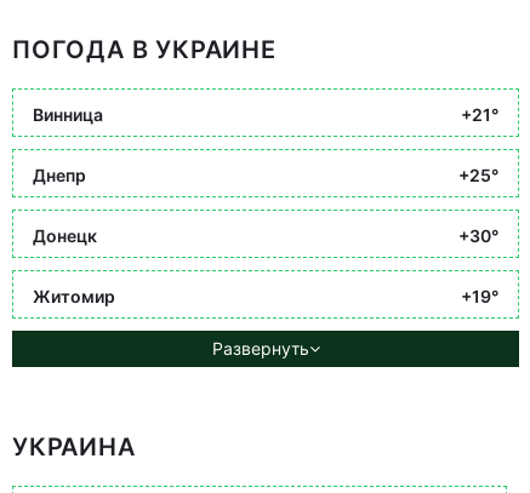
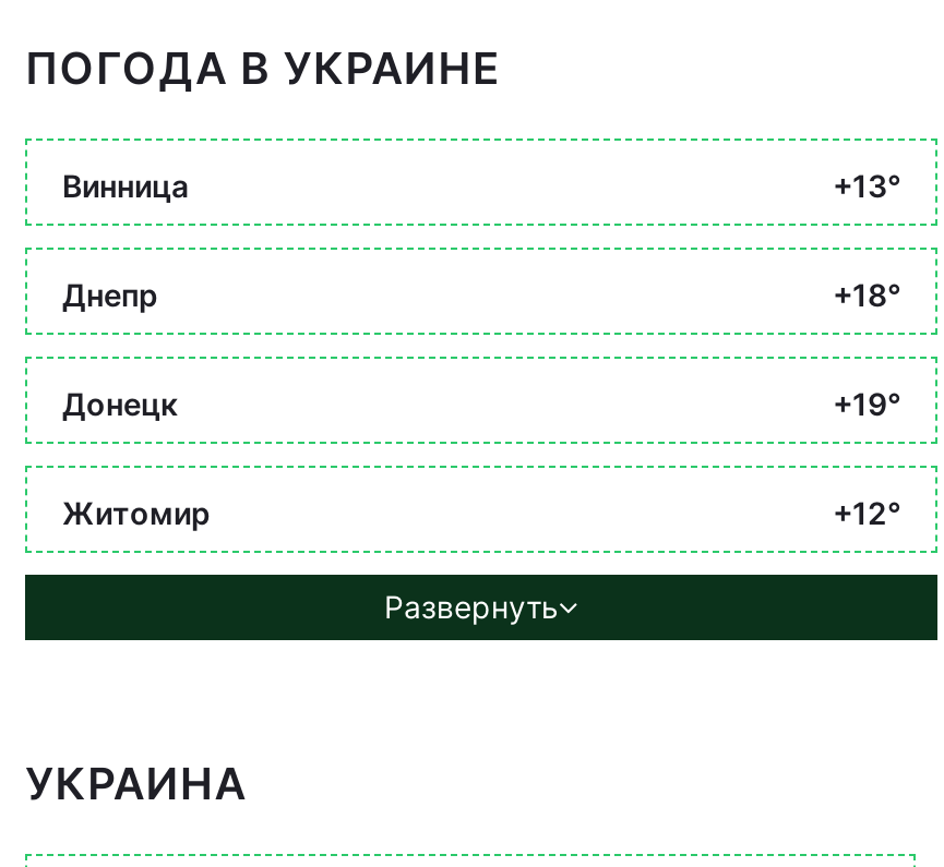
- +21°
+ +13°

- +25°
+ +18°

- +30°
+ +19°

- +19°
+ +12°
